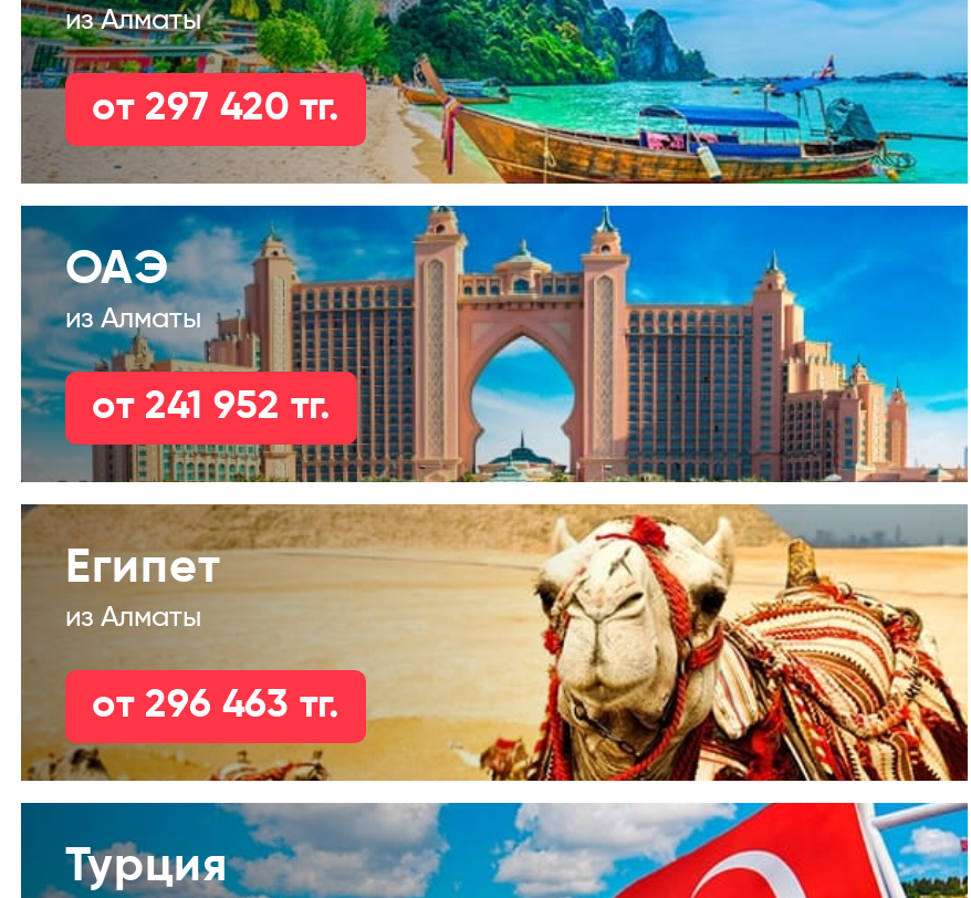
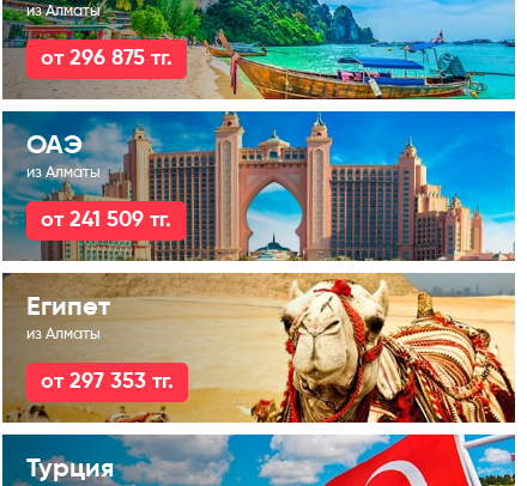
- от 297 420 тг.
+ от 296 875 тг.

- от 241 952 тг.
+ от 241 509 тг.

- от 296 463 тг.
+ от 297 353 тг.
